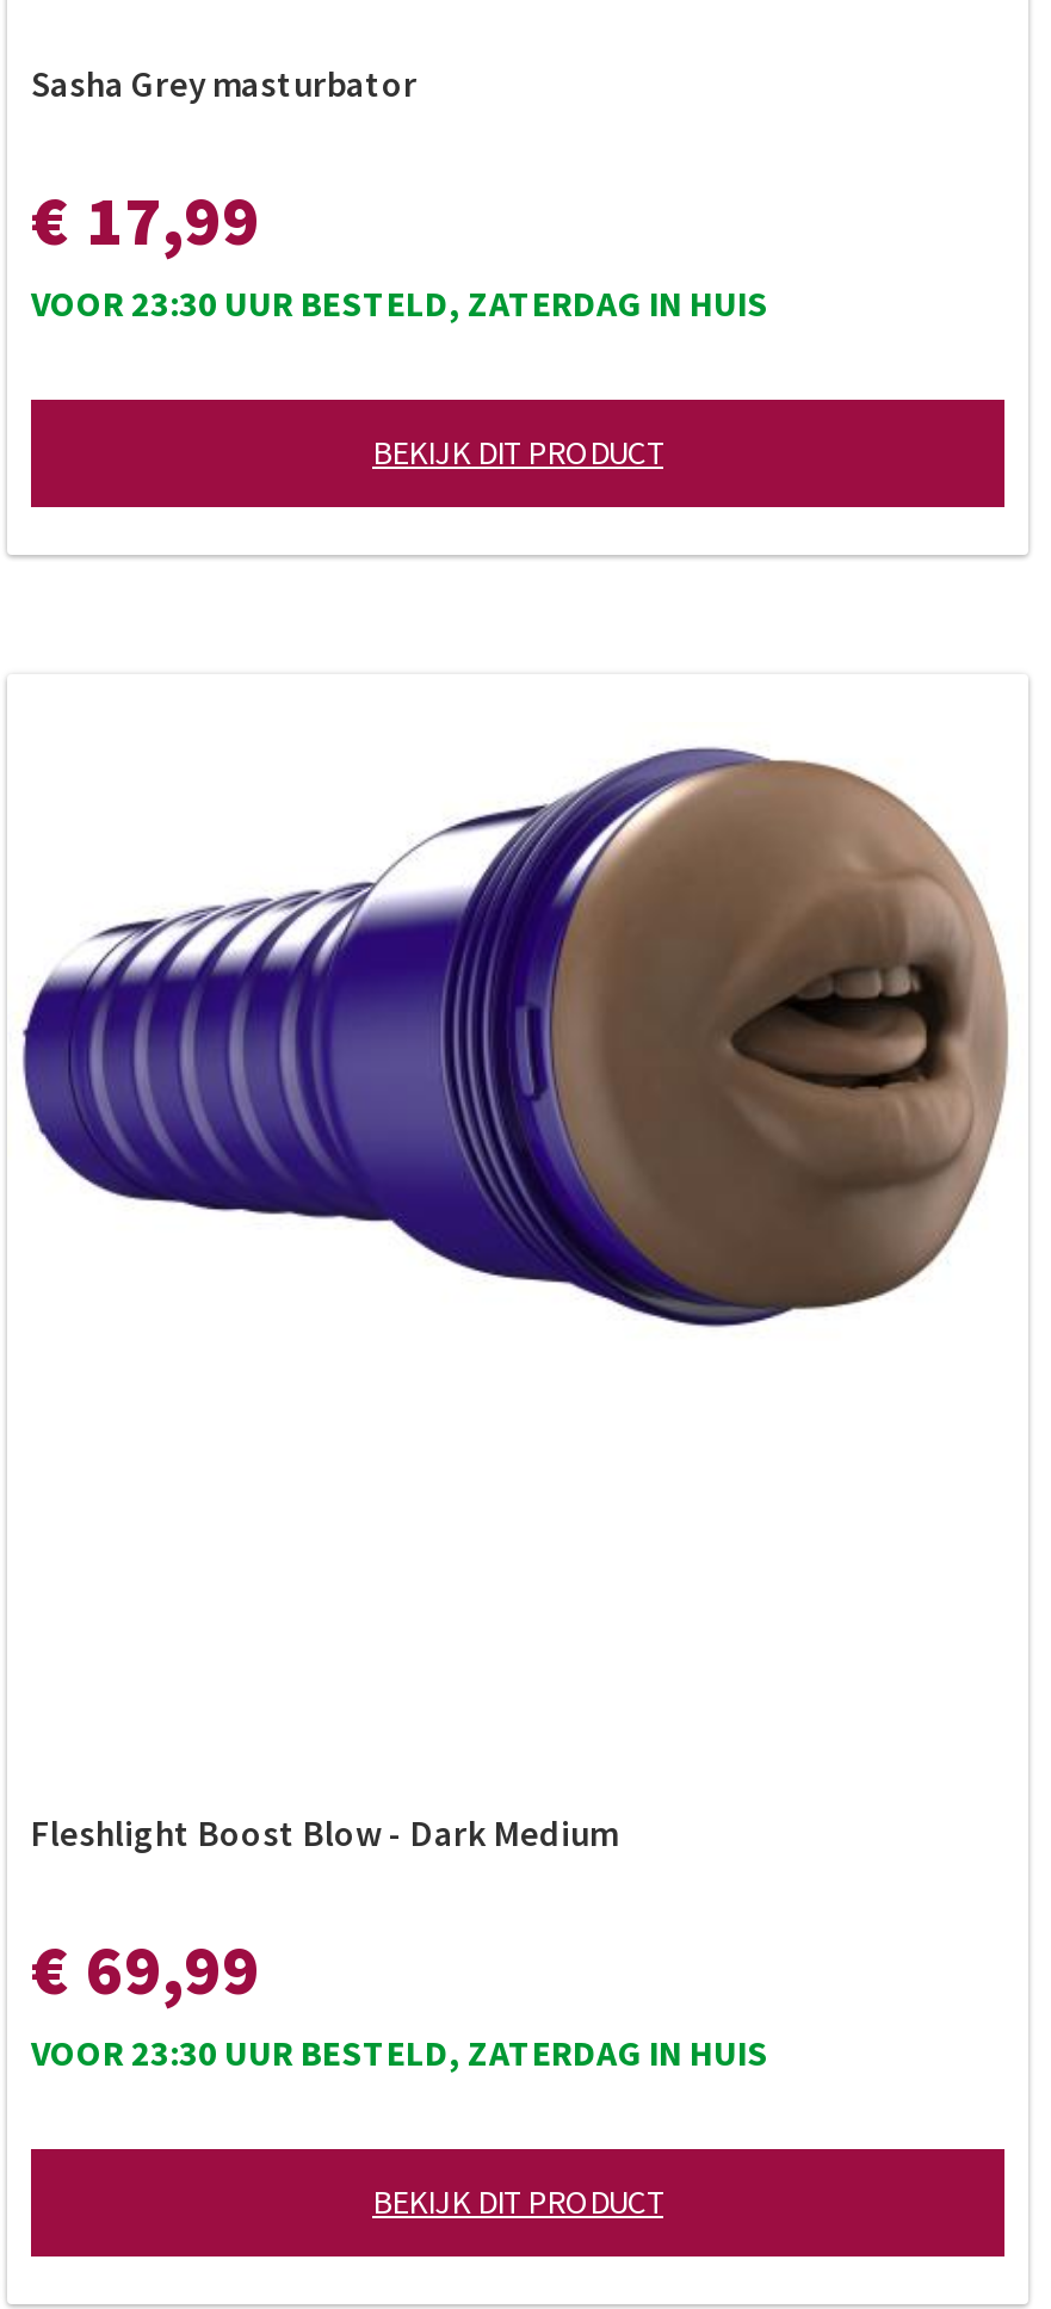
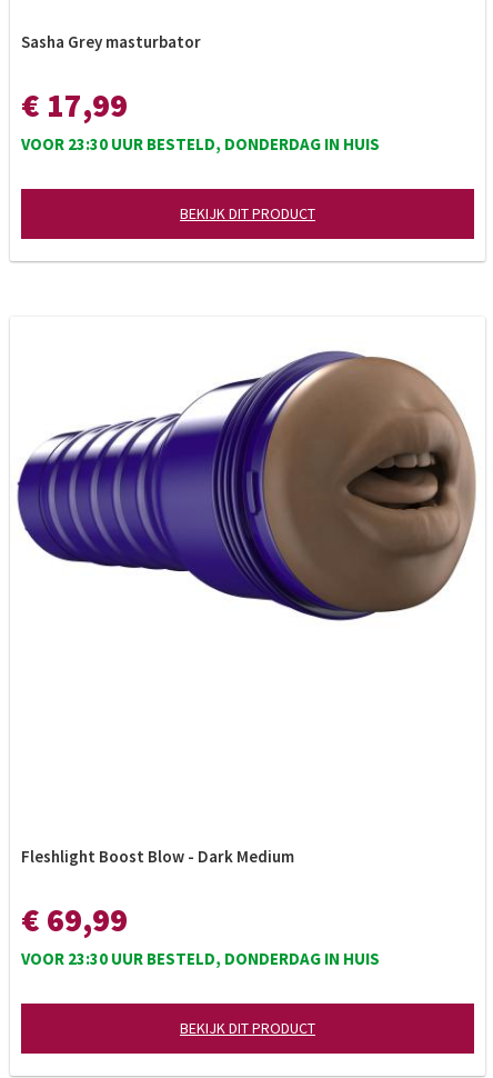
- VOOR 23:30 UUR BESTELD, ZATERDAG IN HUIS
+ VOOR 23:30 UUR BESTELD, DONDERDAG IN HUIS

- VOOR 23:30 UUR BESTELD, ZATERDAG IN HUIS
+ VOOR 23:30 UUR BESTELD, DONDERDAG IN HUIS
